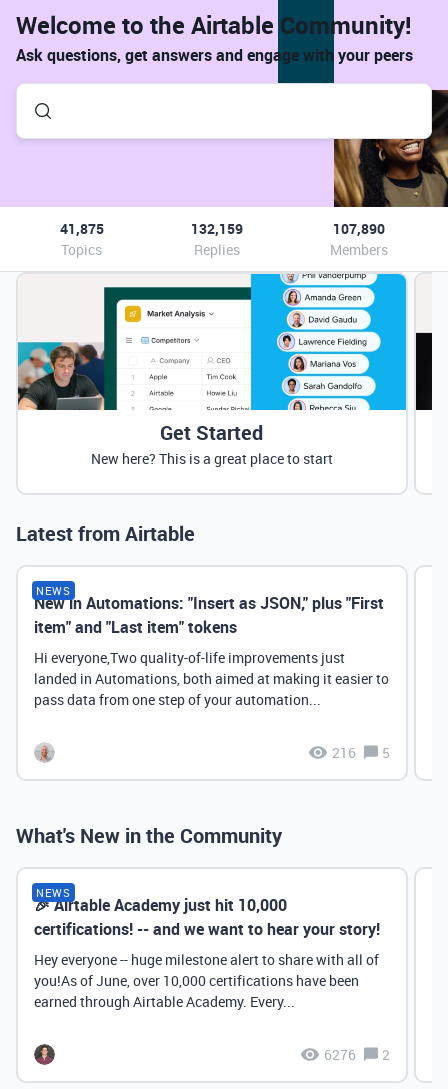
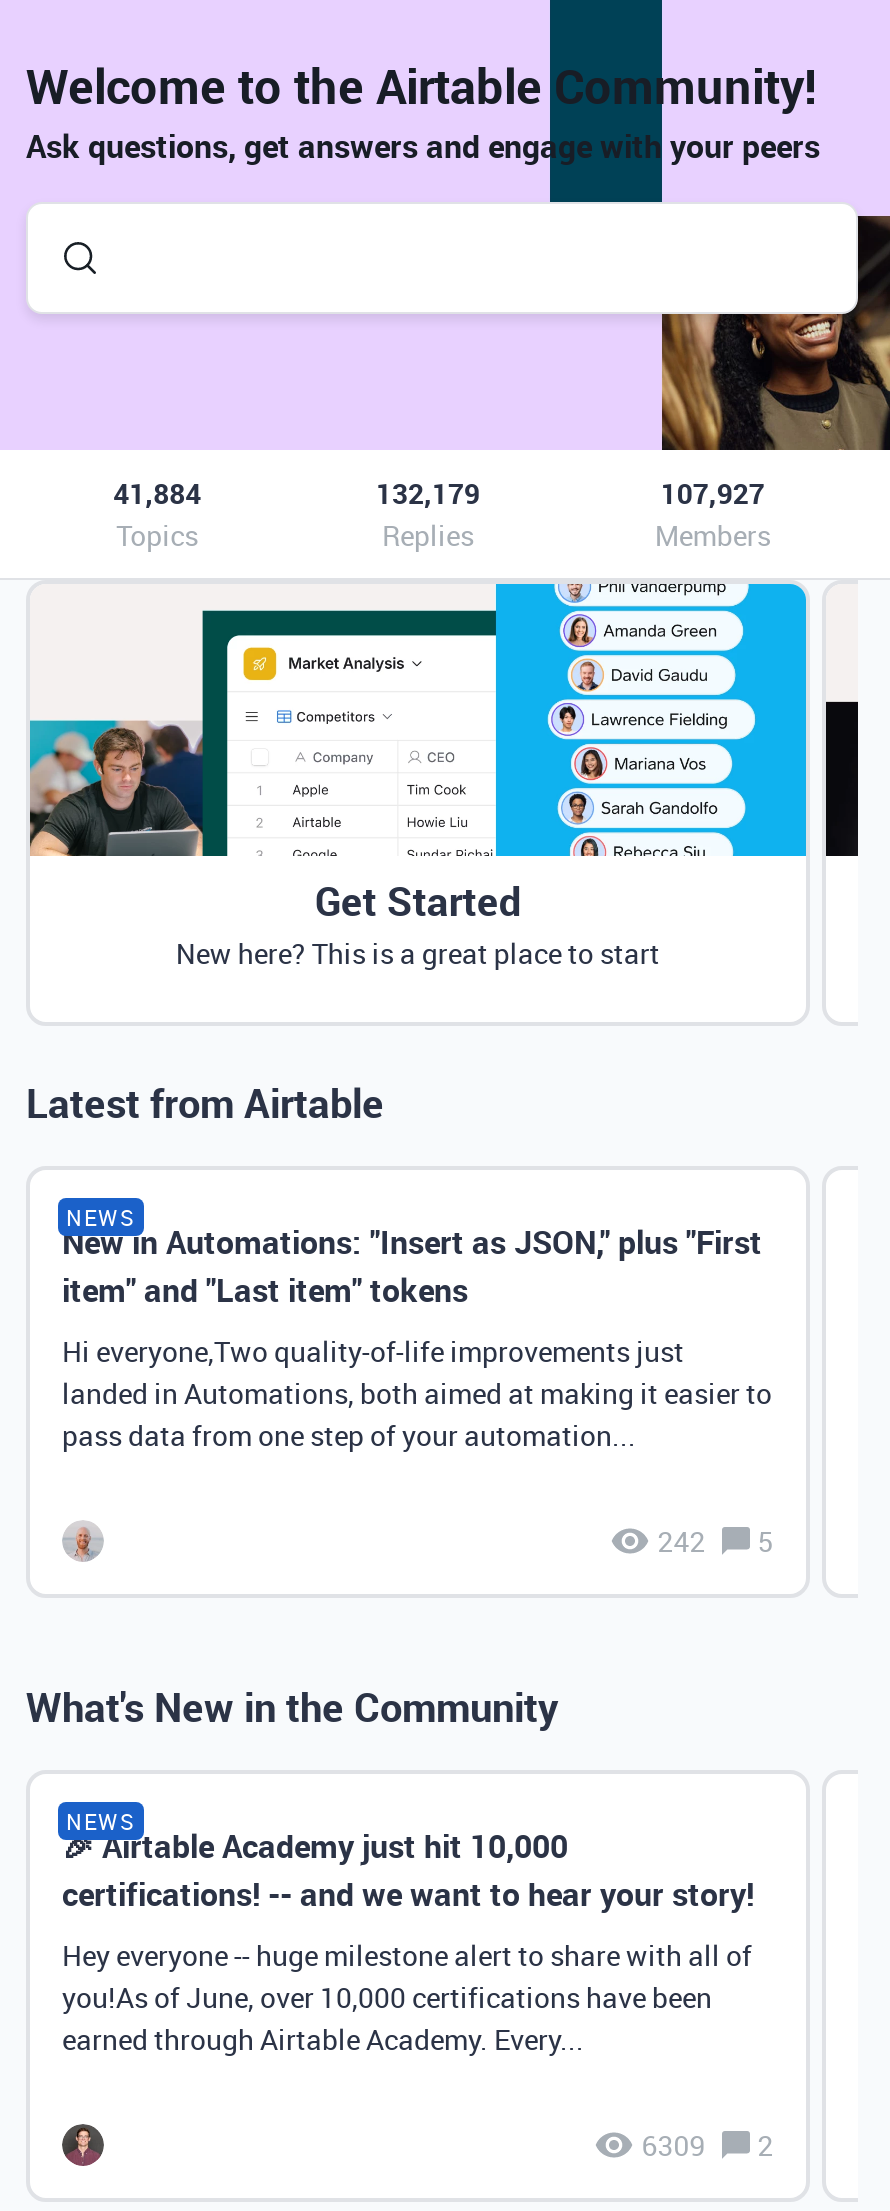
- 41,875
+ 41,884

- 132,159
+ 132,179

- 107,890
+ 107,927

- 216 5
+ 242 5

- 6276 2
+ 6309 2
